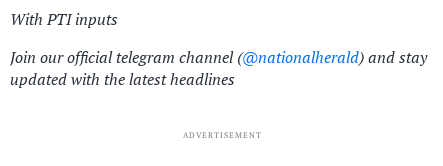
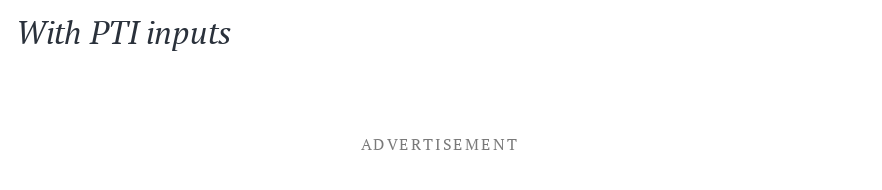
- Join our official telegram channel (@nationalherald) and stay
- updated with the latest headlines
